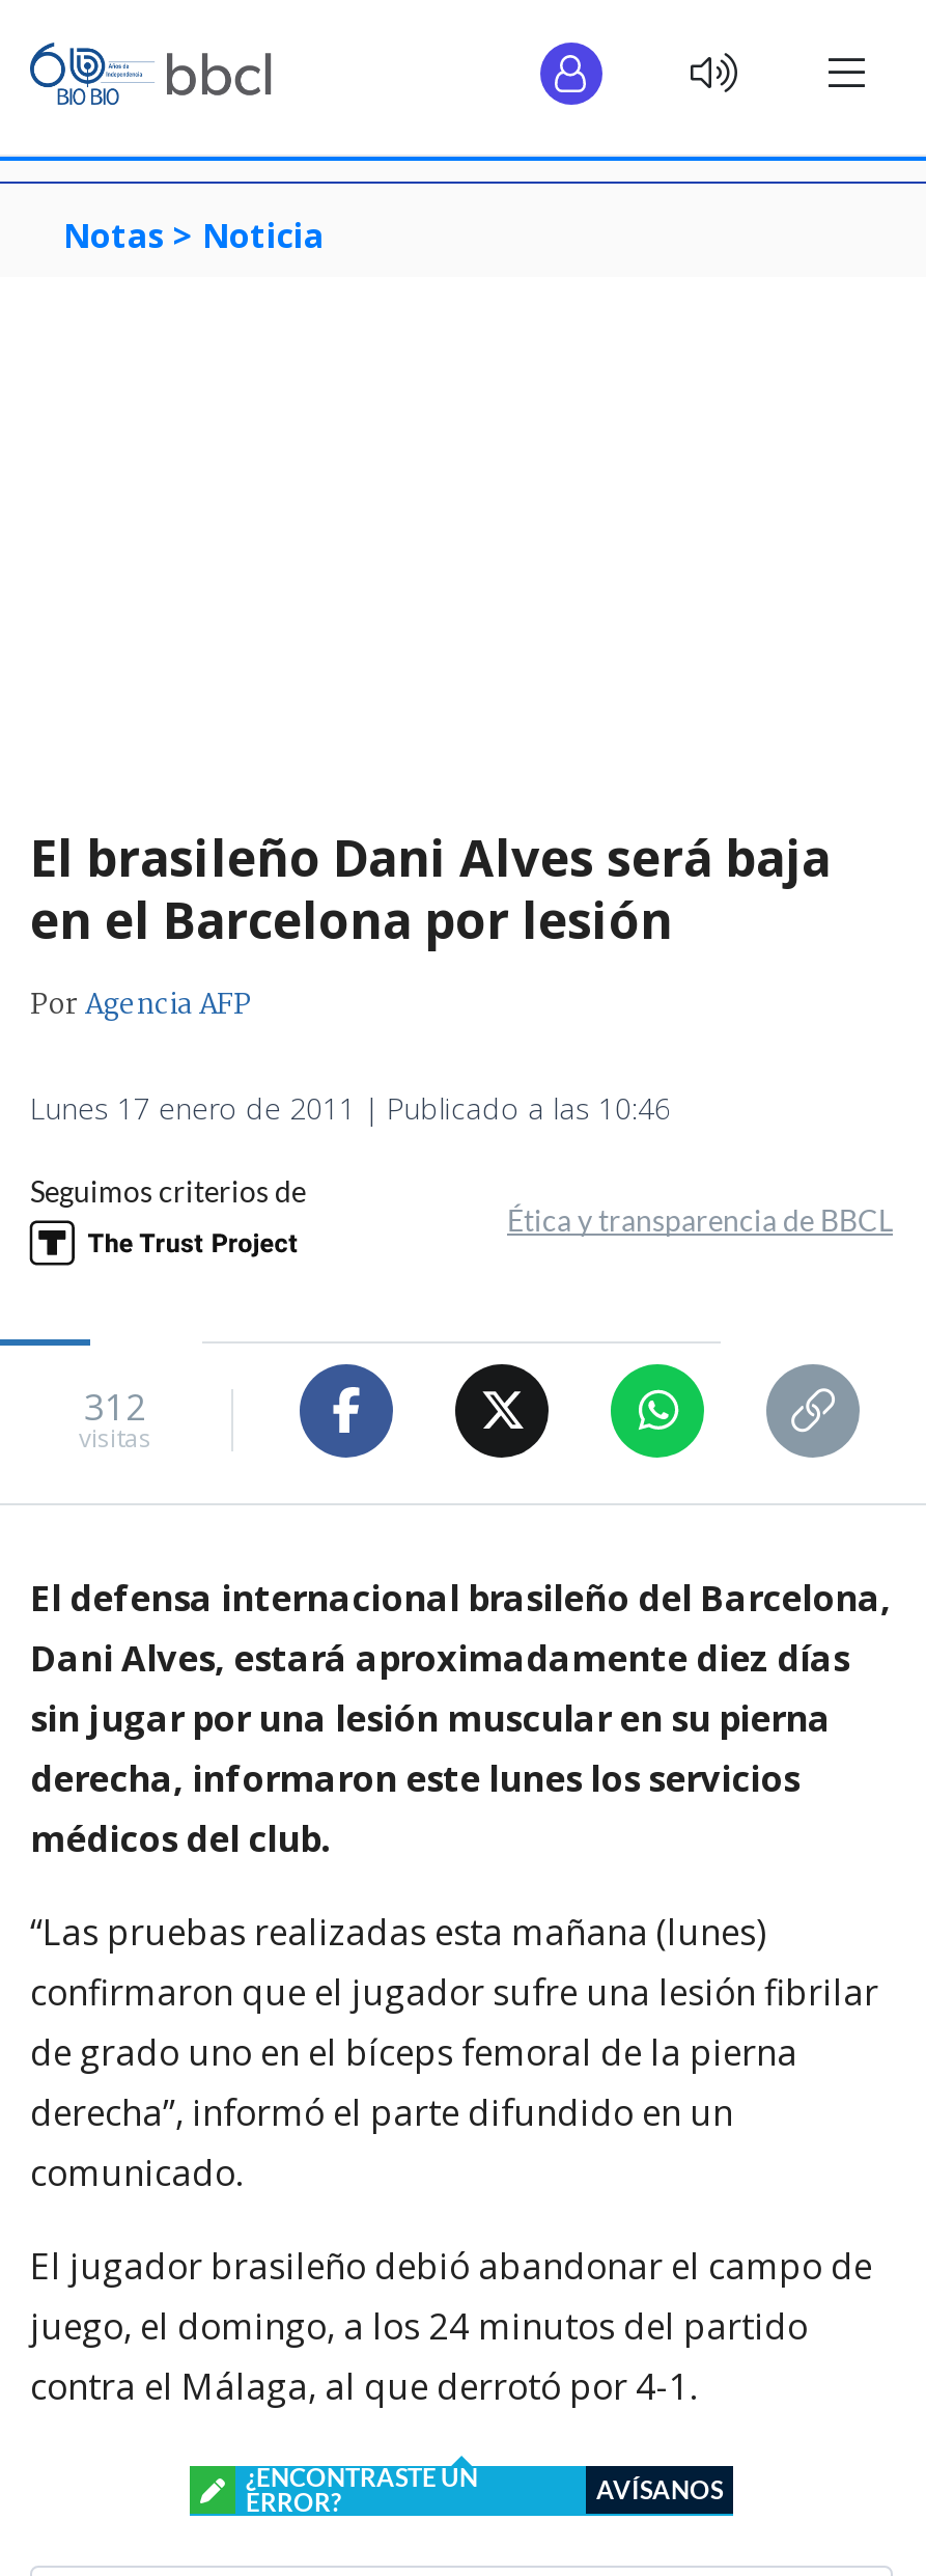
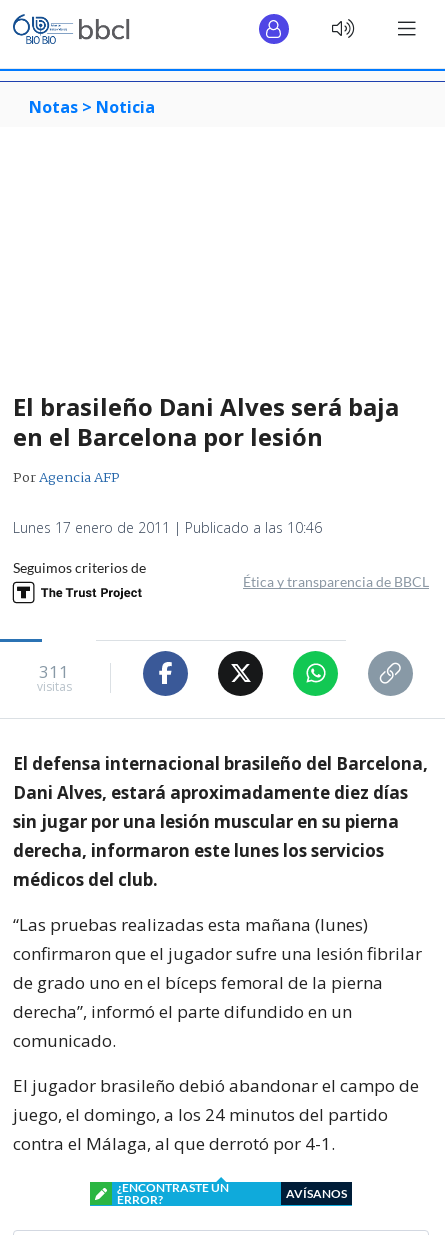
- 312
+ 311
